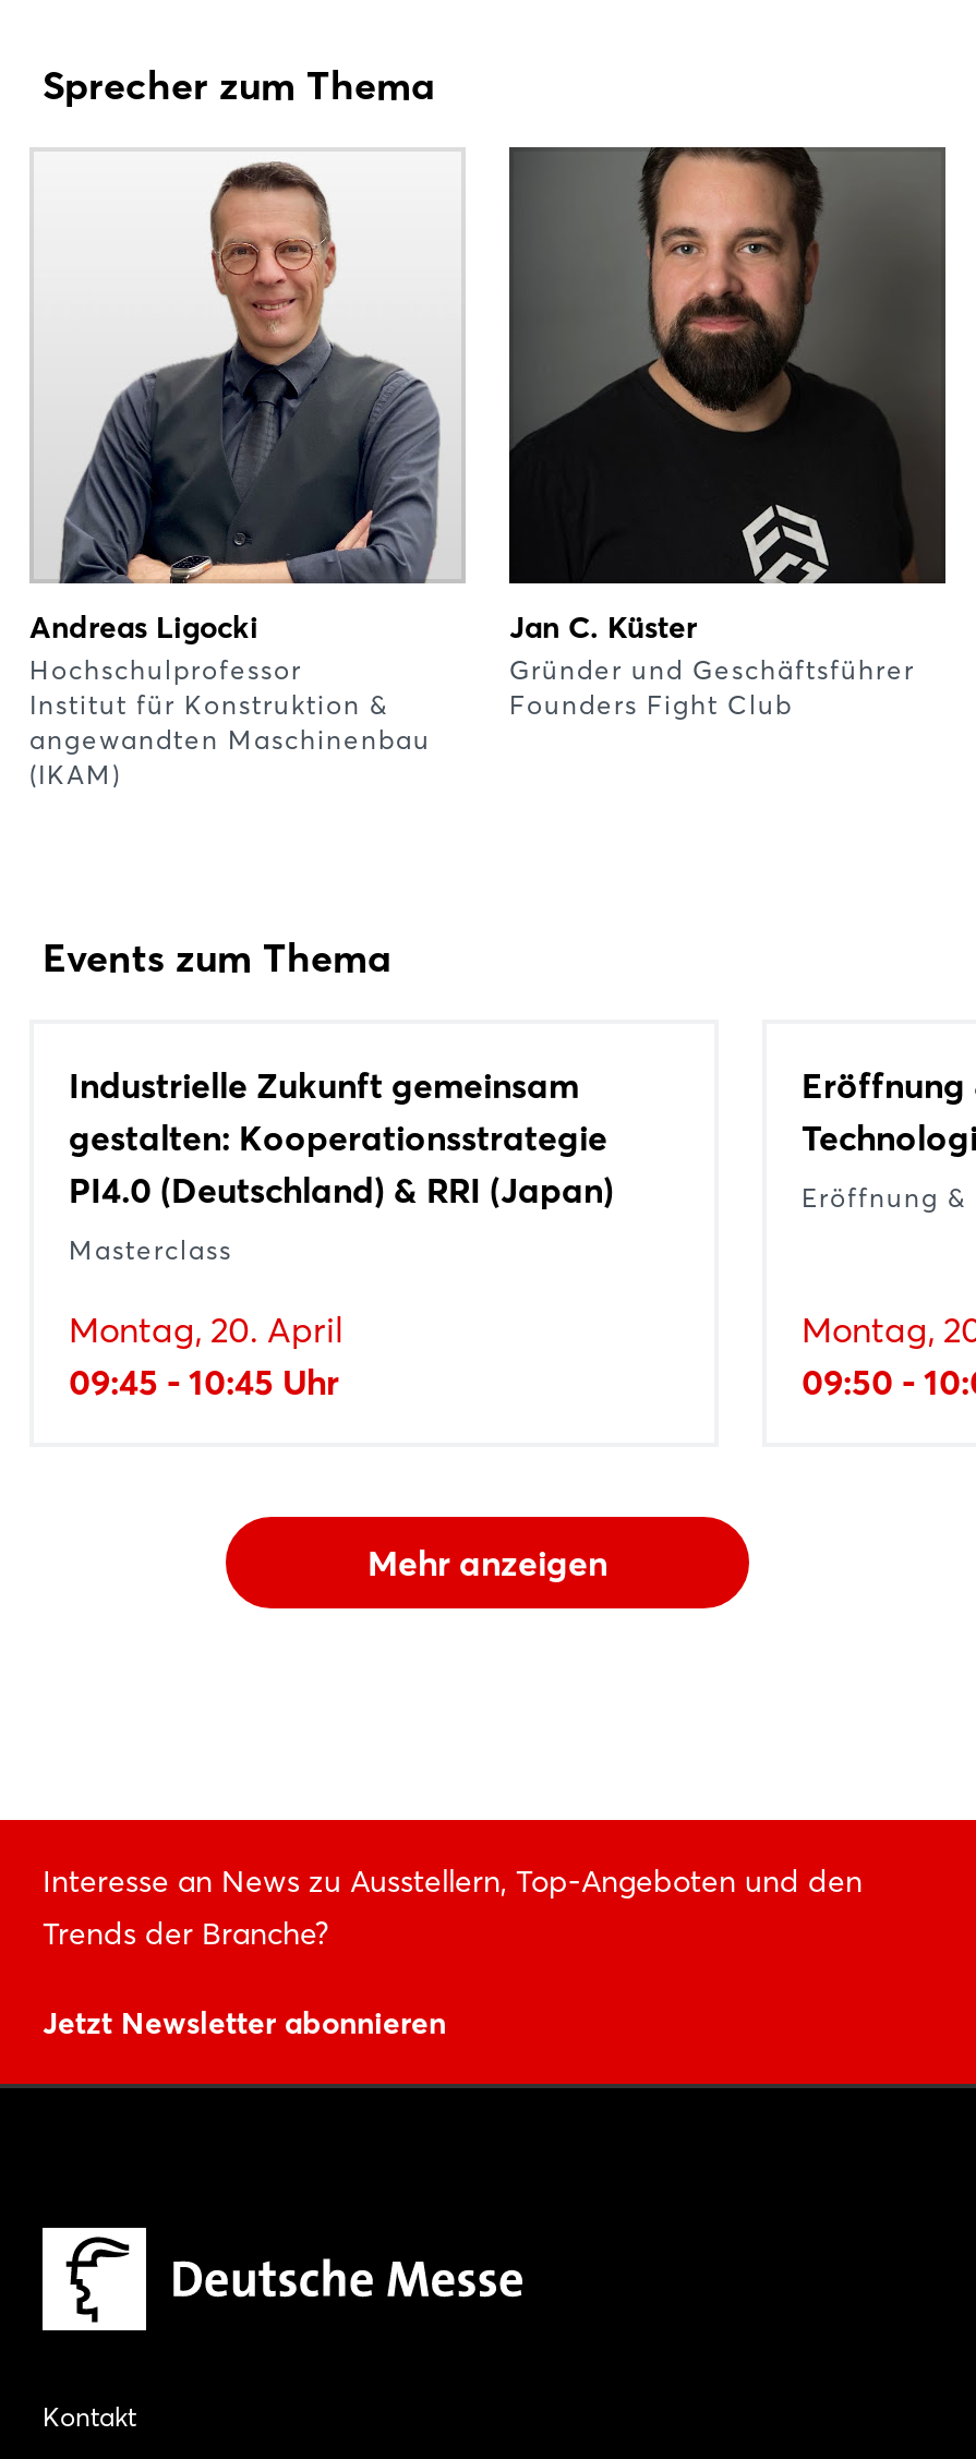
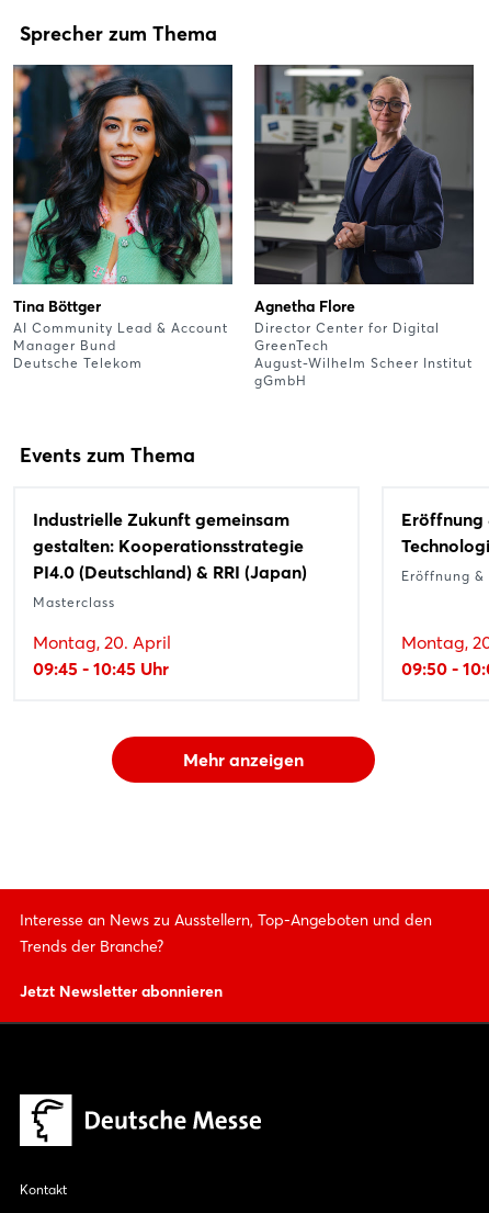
- [image]
- Jan C. Küster
- Gründer und Geschäftsführer
- Founders Fight Club
+ [image]
+ Agnetha Flore
+ Director Center for Digital
+ GreenTech
+ August-Wilhelm Scheer Institut
+ gGmbH

- [image]
- Andreas Ligocki
- Hochschulprofessor
- Institut für Konstruktion &
- angewandten Maschinenbau
- (IKAM)
+ [image]
+ Tina Böttger
+ AI Community Lead & Account
+ Manager Bund
+ Deutsche Telekom
